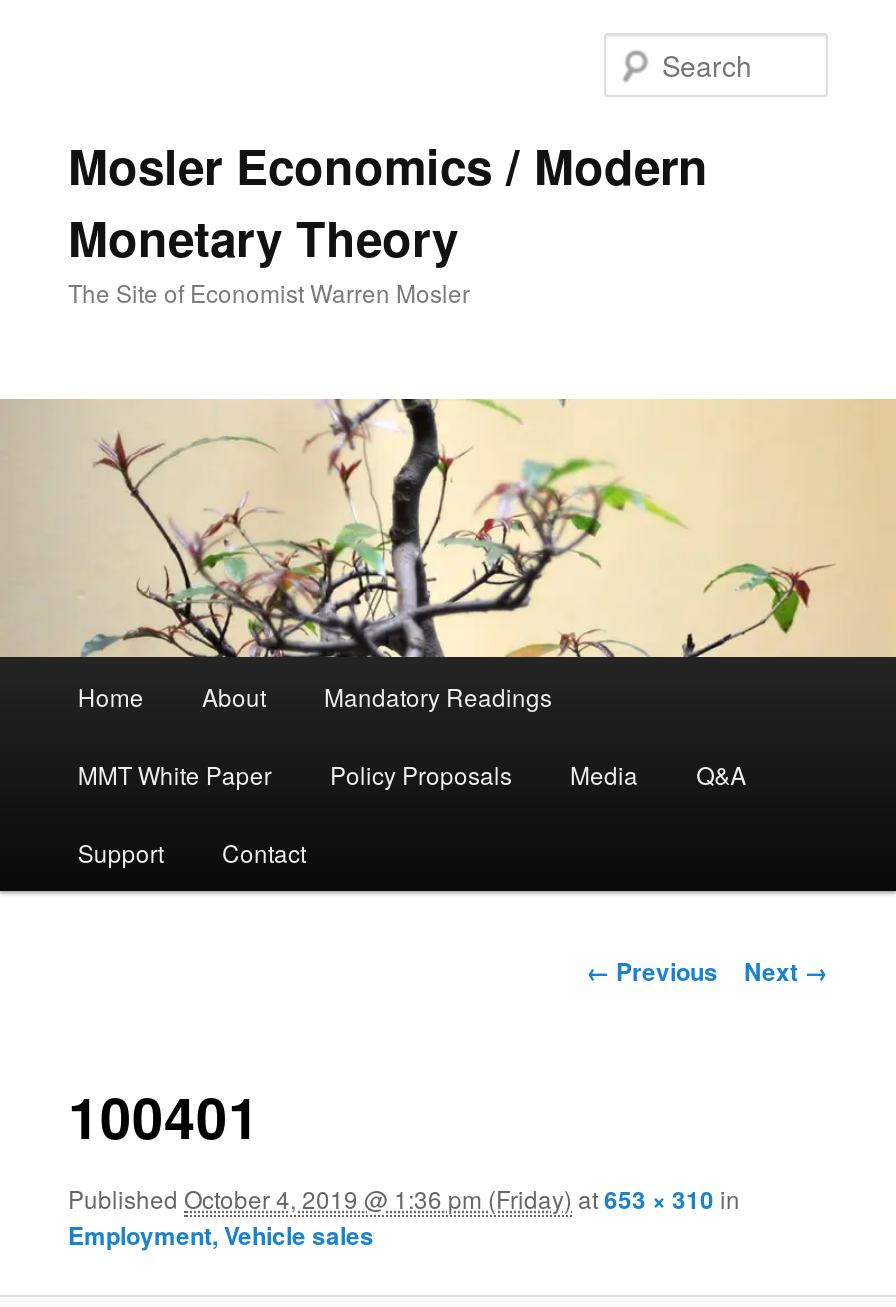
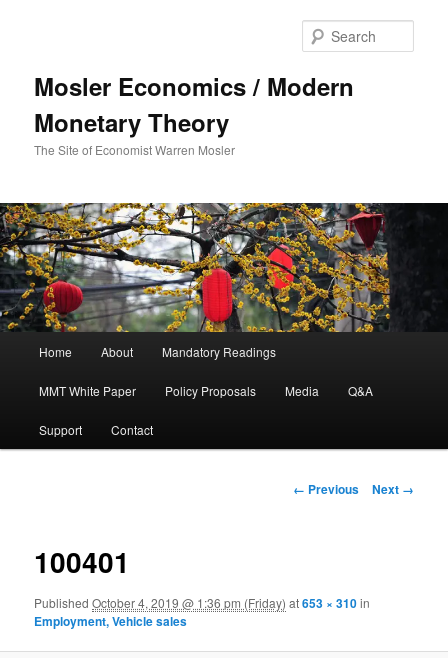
- [image]
+ [image]
